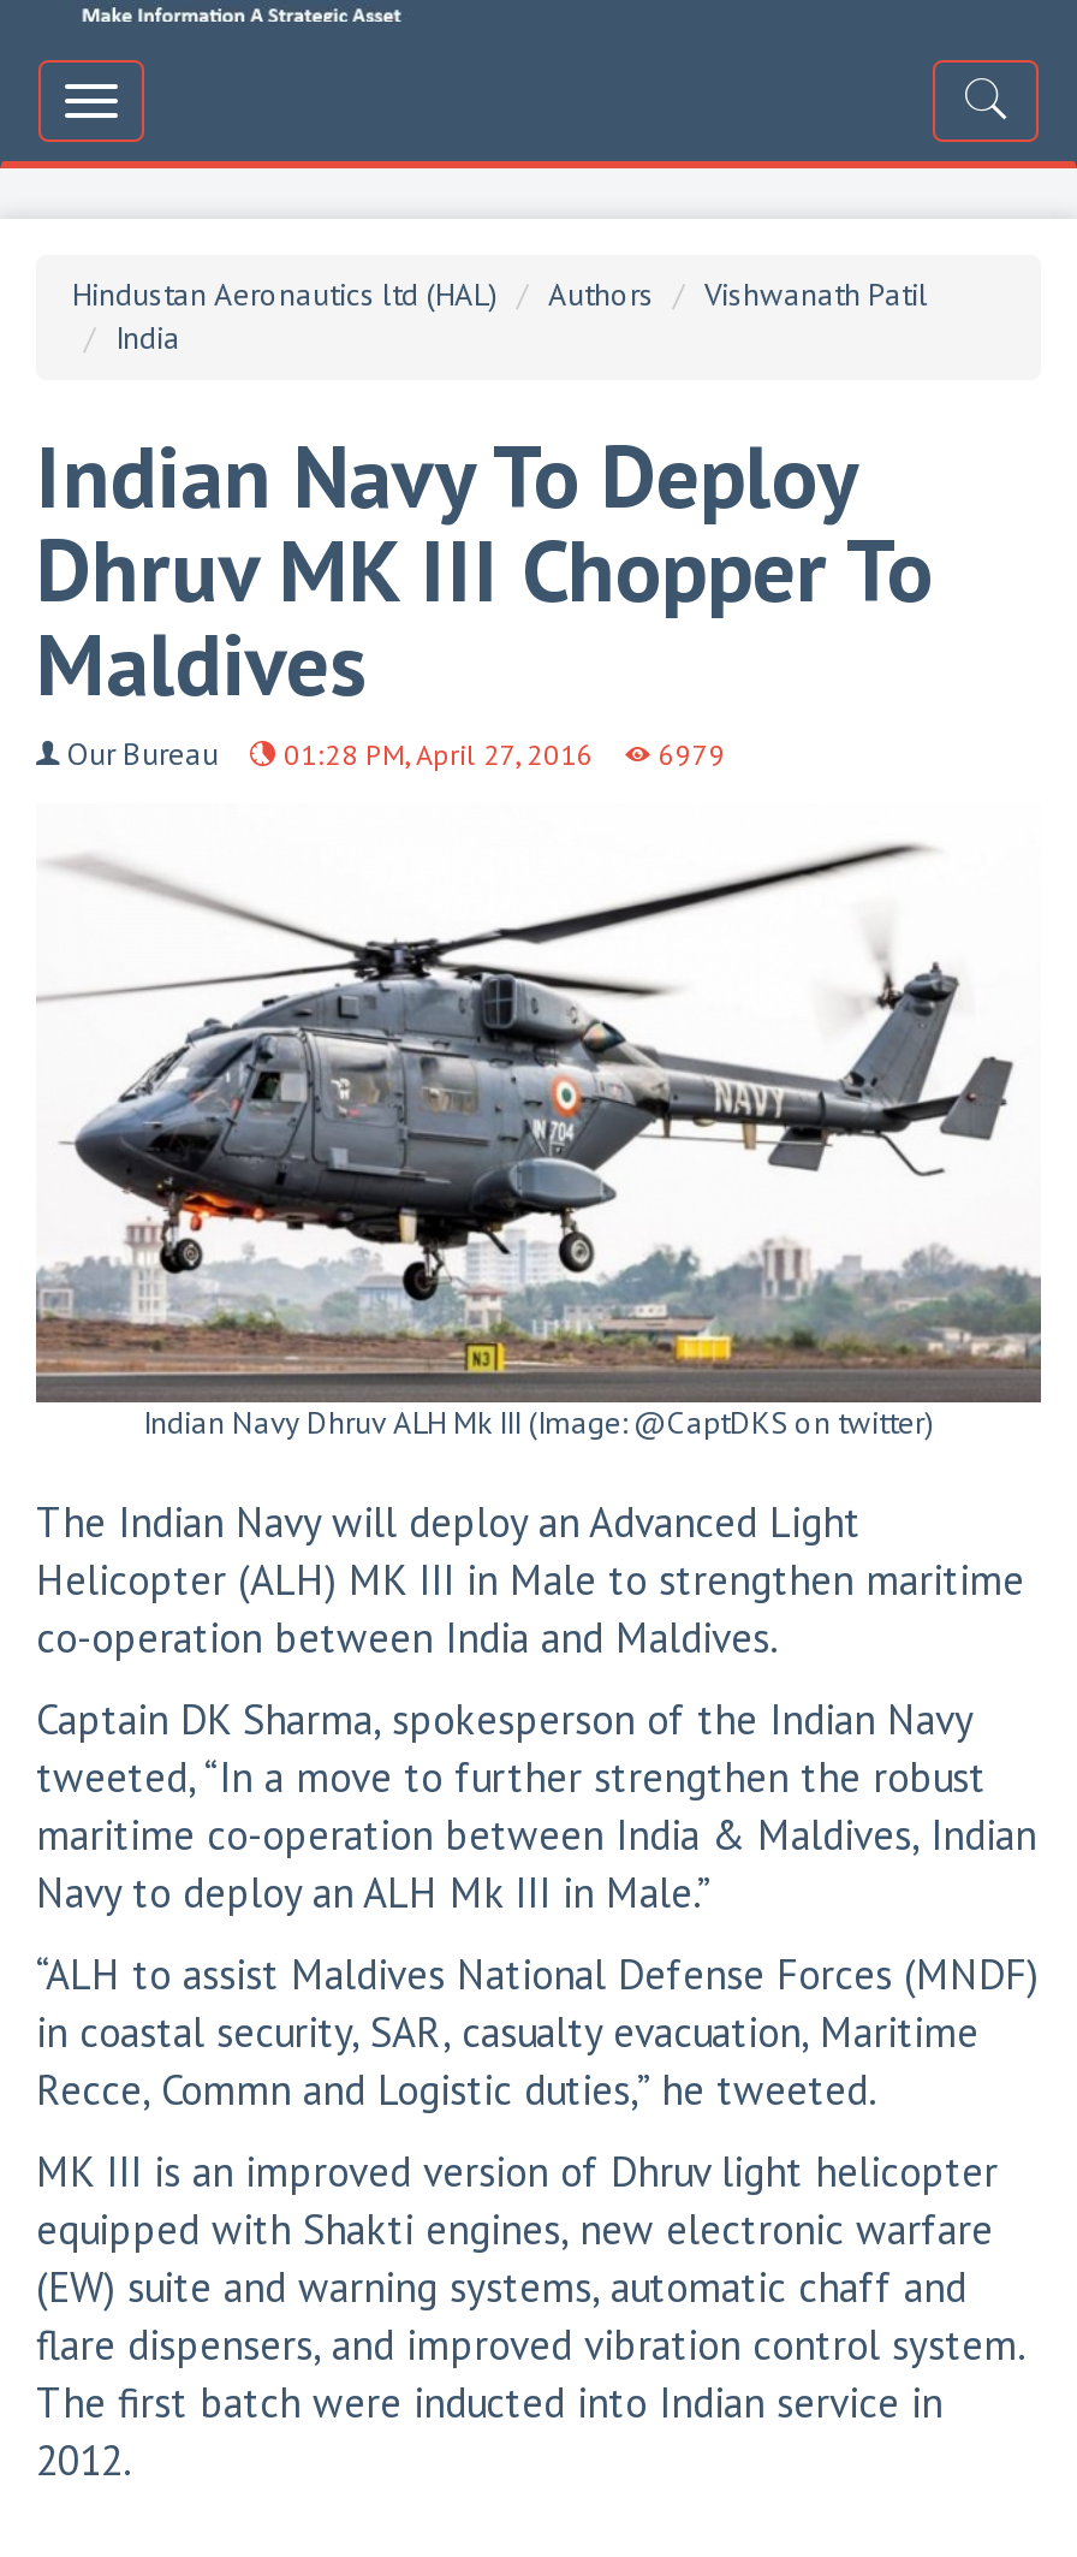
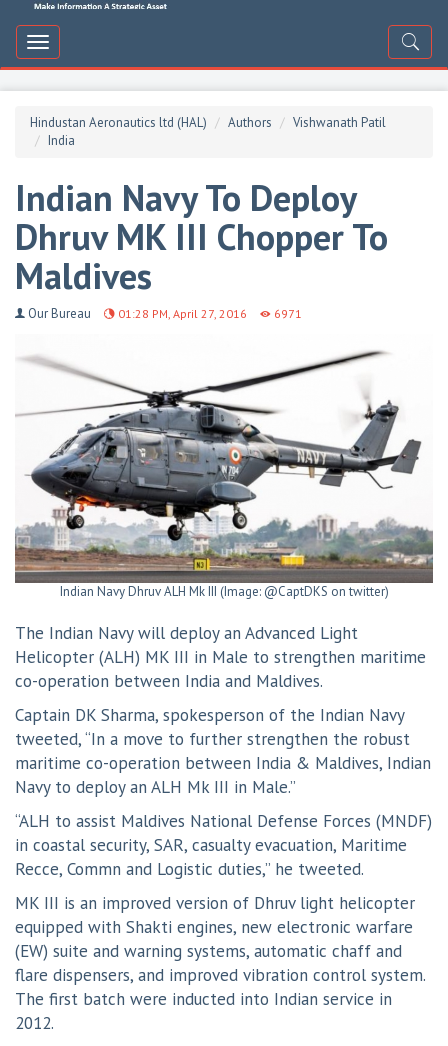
- Our Bureau 01:28 PM, April 27, 2016 6979
+ Our Bureau 01:28 PM, April 27, 2016 6971
